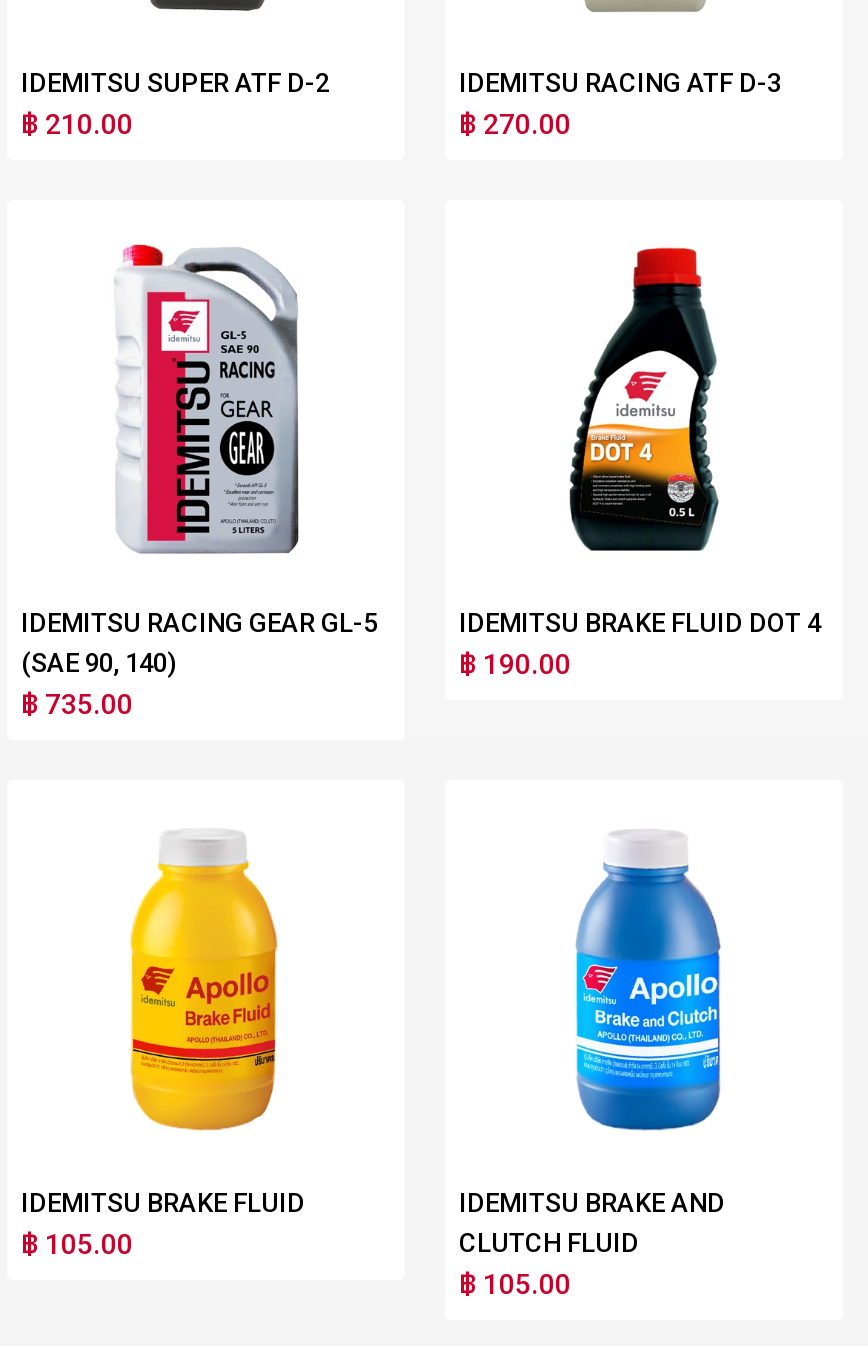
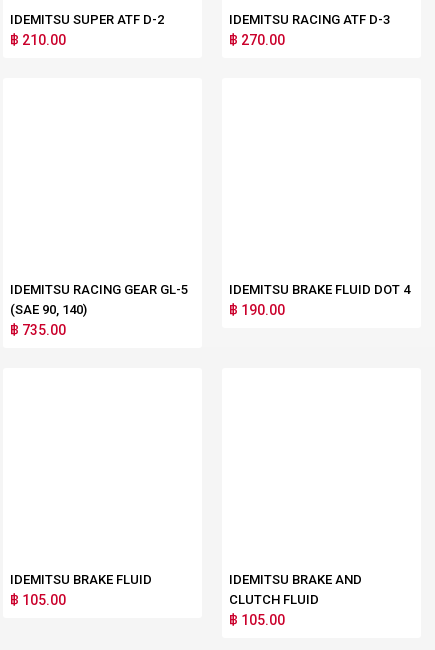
- [image]

- [image]

- [image]

- [image]
